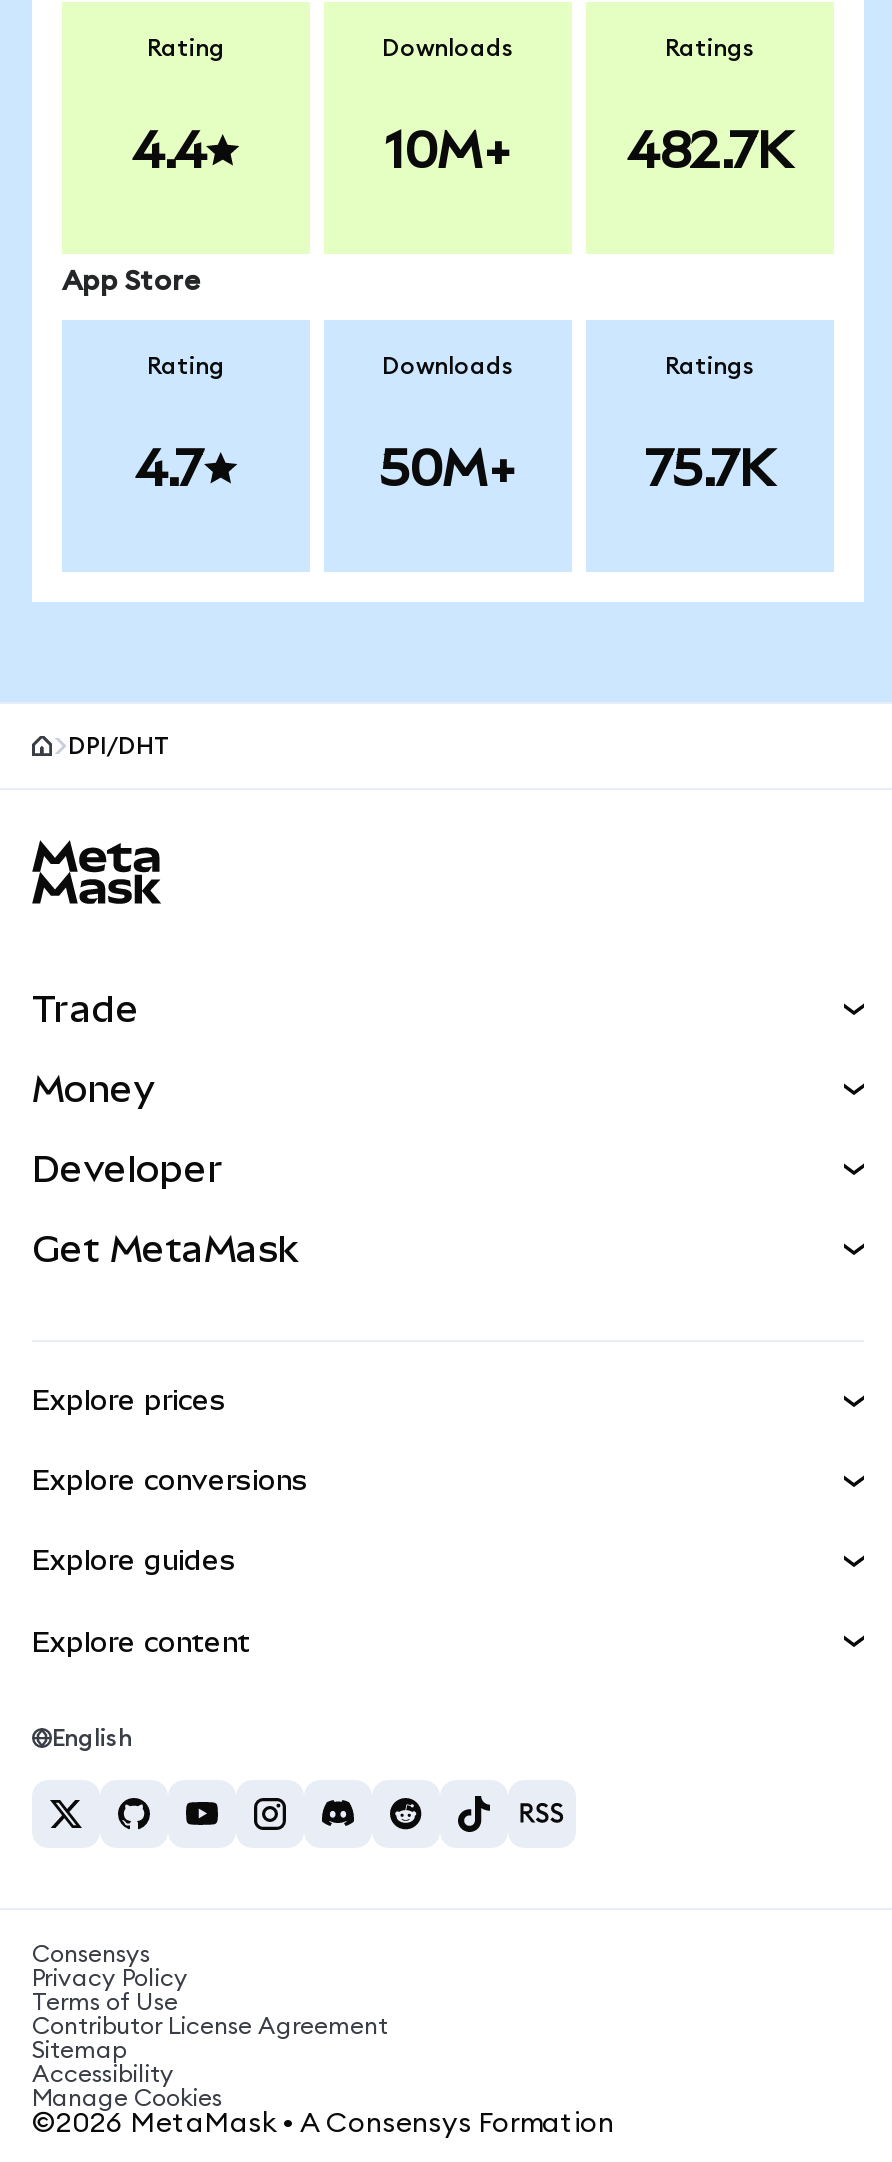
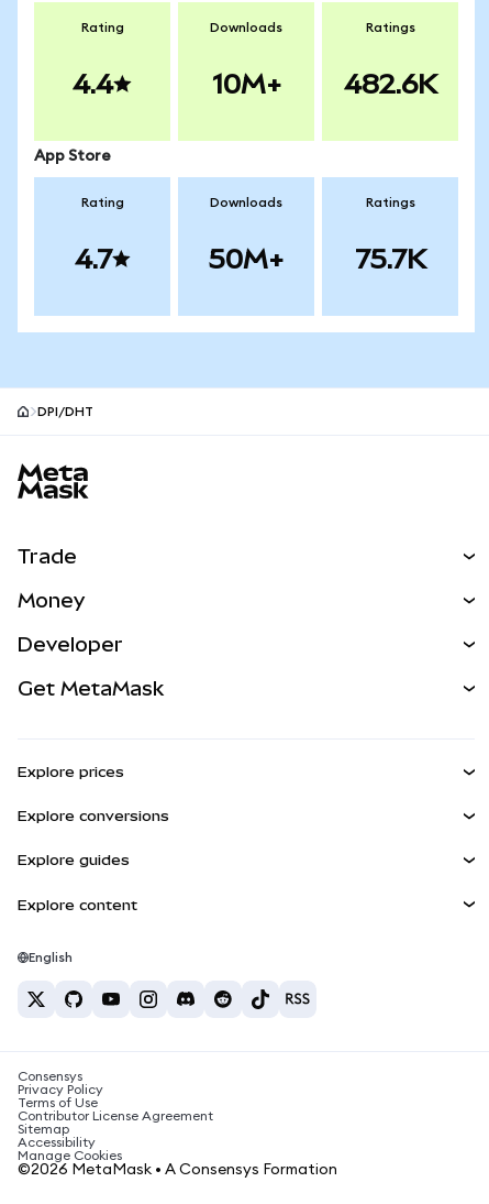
- 482.7K
+ 482.6K
